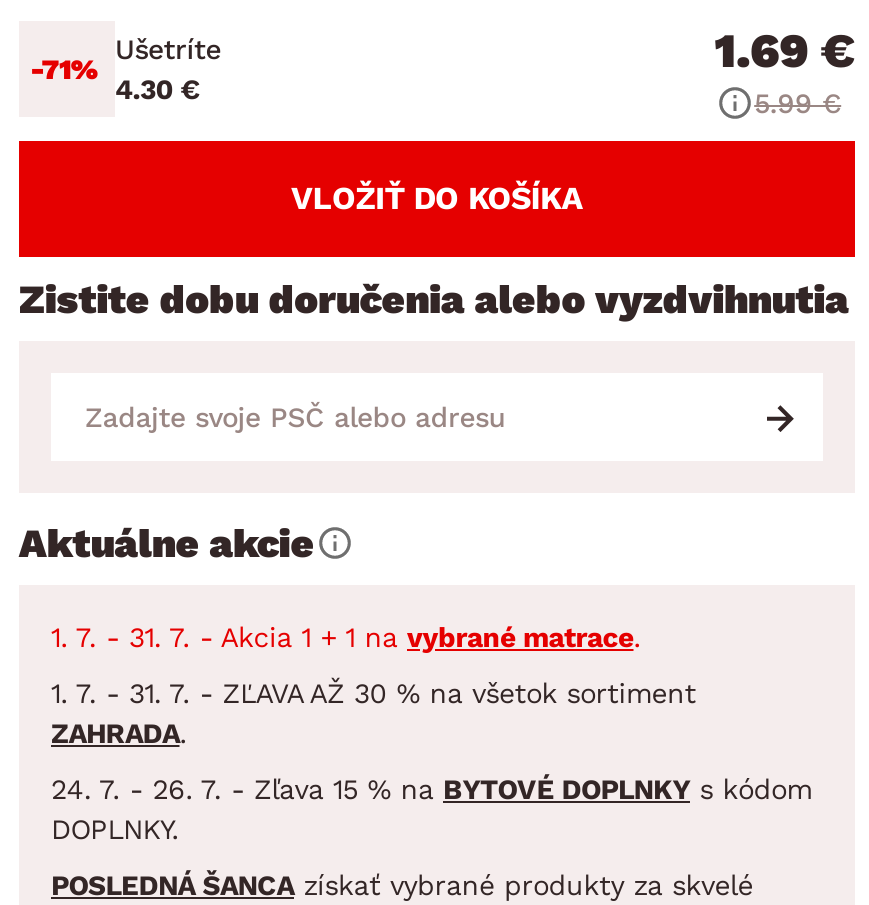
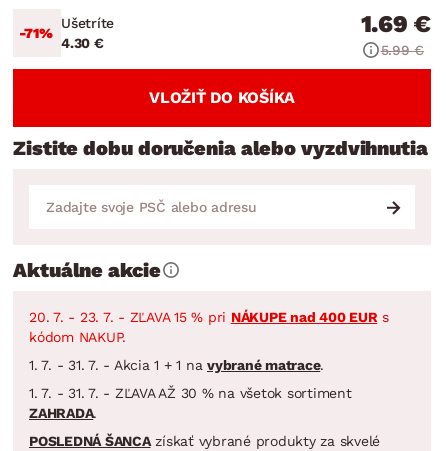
+ 20. 7. - 23. 7. - ZĽAVA 15 % pri NÁKUPE nad 400 EUR s
+ kódom NAKUP.

moved down: 1. 7. - 31. 7. - Akcia 1 + 1 na vybrané matrace. | 1. 7. - 31. 7. - ZĽAVA AŽ 30 % na všetok sortiment | ZAHRADA.

- 24. 7. - 26. 7. - Zľava 15 % na BYTOVÉ DOPLNKY s kódom
- DOPLNKY.
